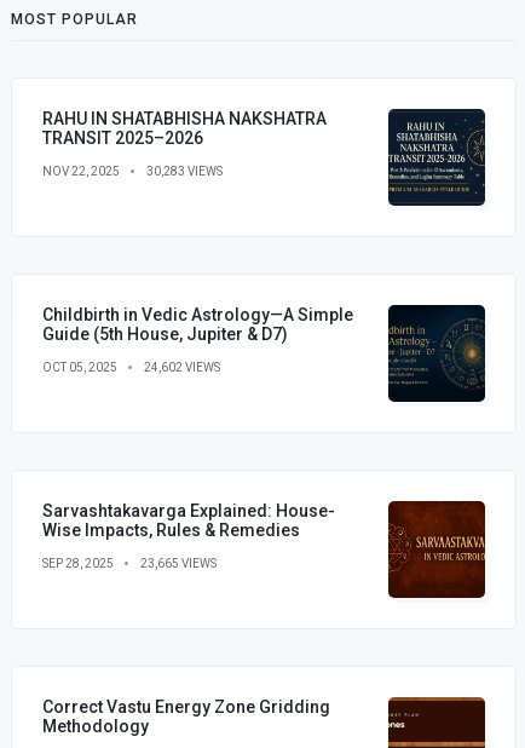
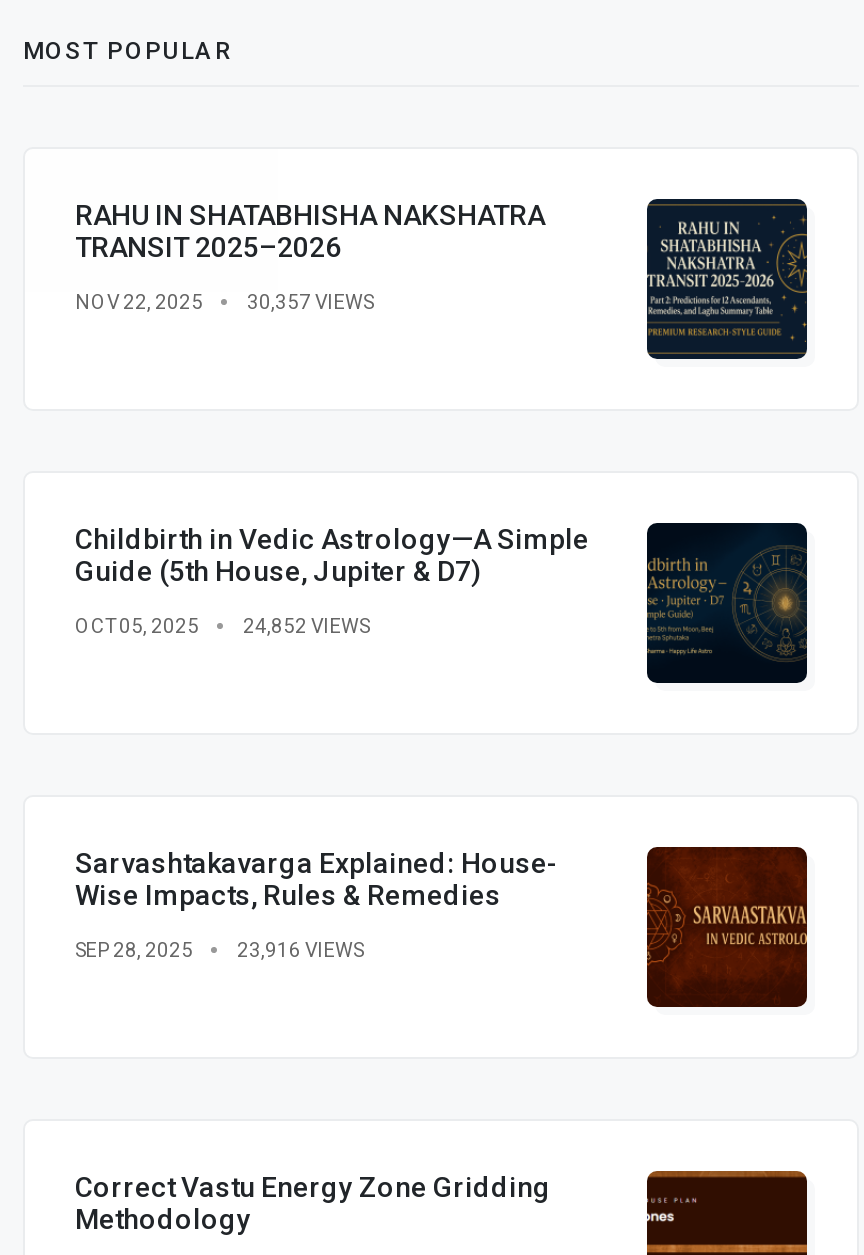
- NOV 22, 2025 30,283 VIEWS
+ NOV 22, 2025 30,357 VIEWS

- OCT 05, 2025 24,602 VIEWS
+ OCT 05, 2025 24,852 VIEWS

- SEP 28, 2025 23,665 VIEWS
+ SEP 28, 2025 23,916 VIEWS
